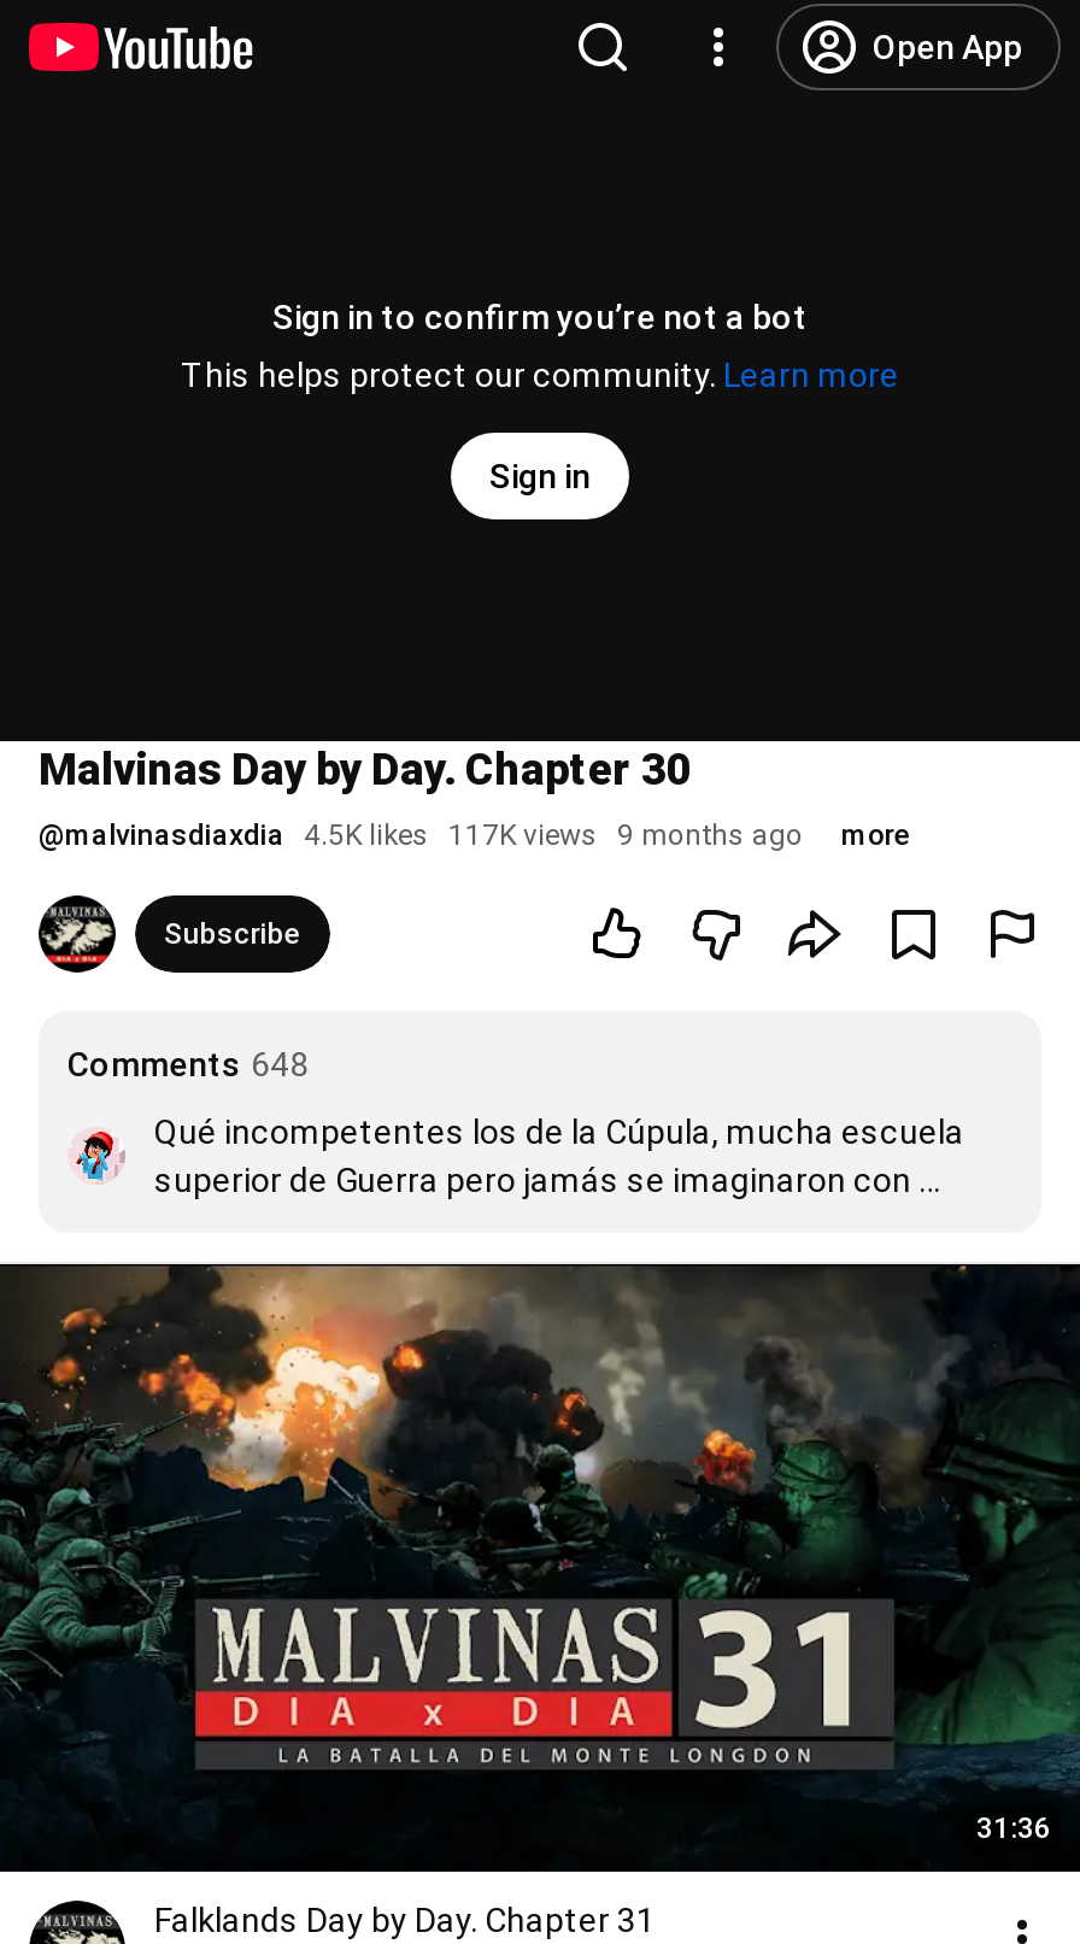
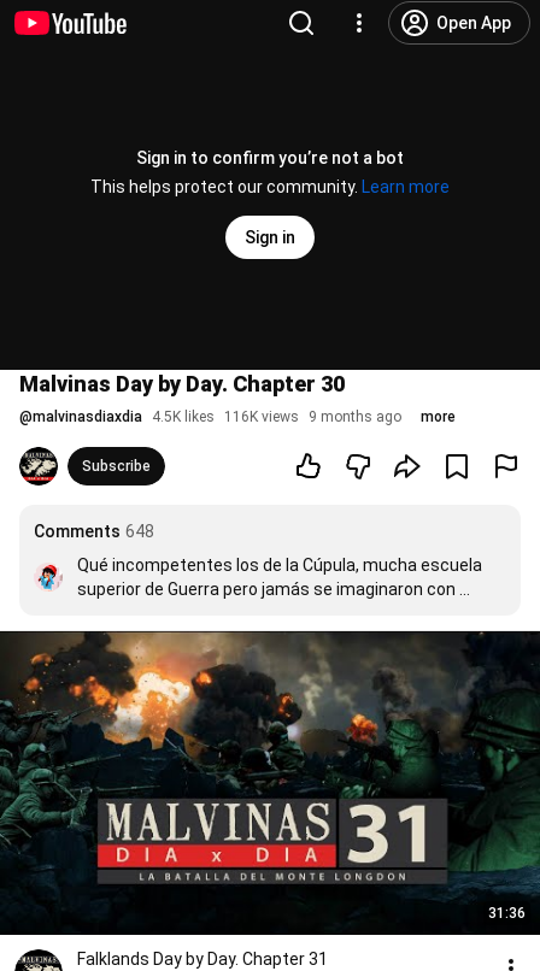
- @malvinasdiaxdia 4.5K likes 117K views 9 months ago
+ @malvinasdiaxdia 4.5K likes 116K views 9 months ago
